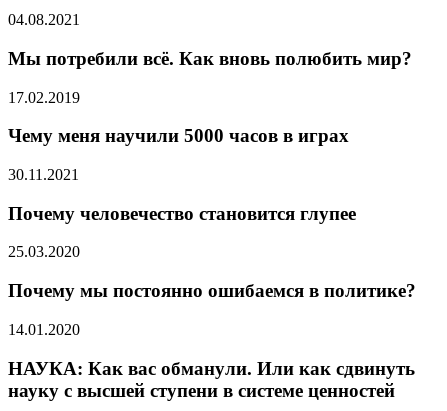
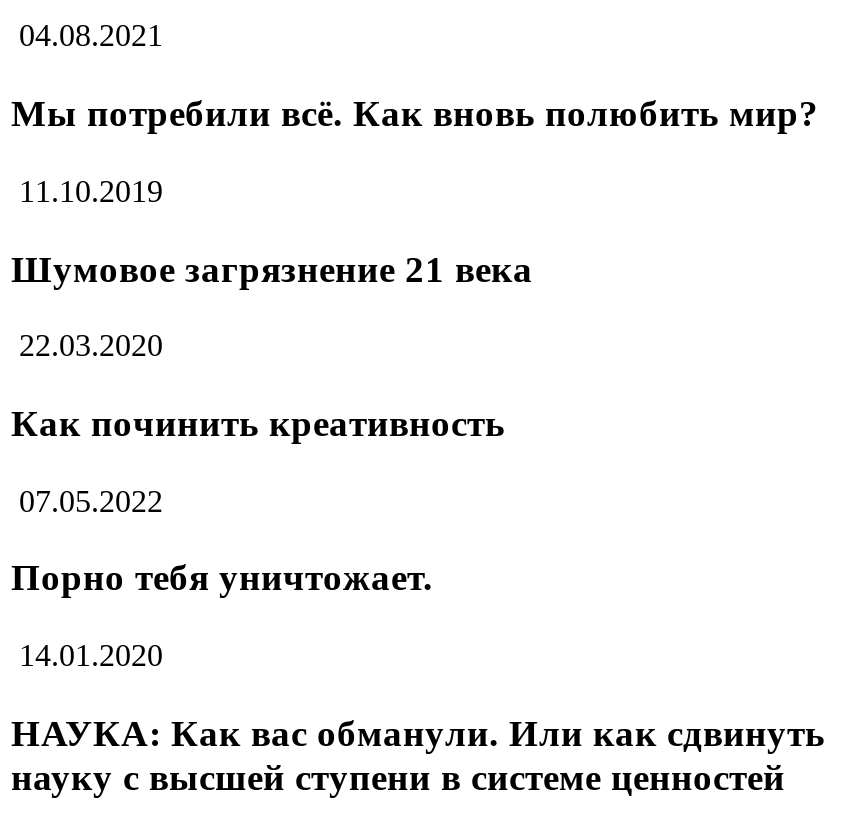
- 17.02.2019
+ 11.10.2019

- Чему меня научили 5000 часов в играх
+ Шумовое загрязнение 21 века

- 30.11.2021
+ 22.03.2020

- Почему человечество становится глупее
+ Как починить креативность

- 25.03.2020
+ 07.05.2022

- Почему мы постоянно ошибаемся в политике?
+ Порно тебя уничтожает.
